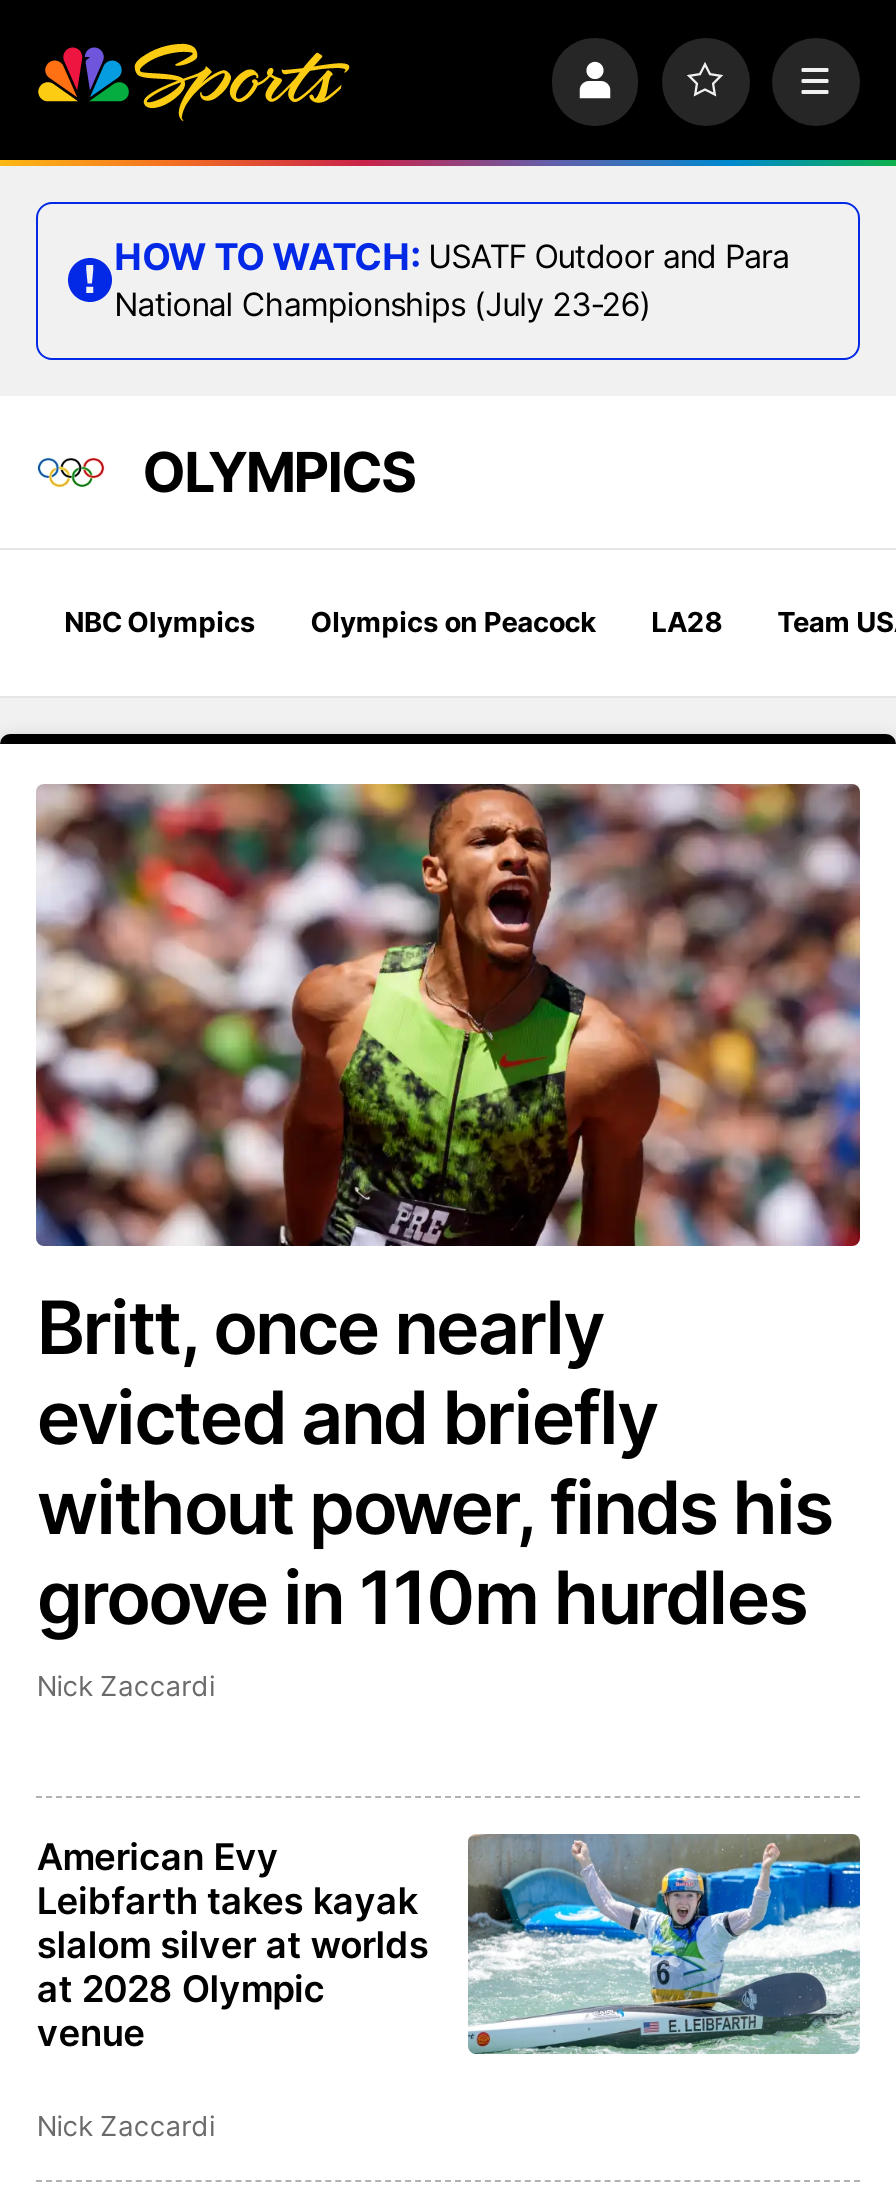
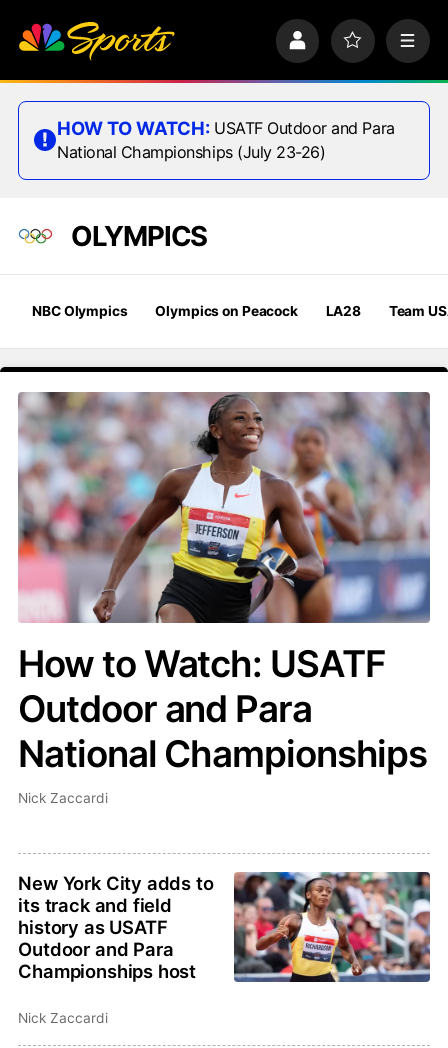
- [image]
- Britt, once nearly
- evicted and briefly
- without power, finds his
- groove in 110m hurdles
+ [image]
+ How to Watch: USATF
+ Outdoor and Para
+ National Championships

- [image]
- American Evy
- Leibfarth takes kayak
- slalom silver at worlds
- at 2028 Olympic
- venue
+ [image]
+ New York City adds to
+ its track and field
+ history as USATF
+ Outdoor and Para
+ Championships host
